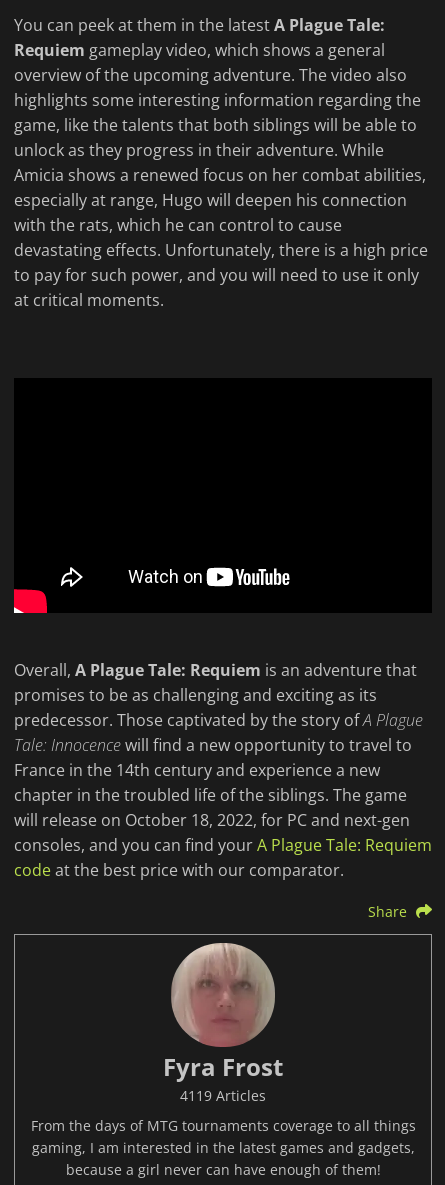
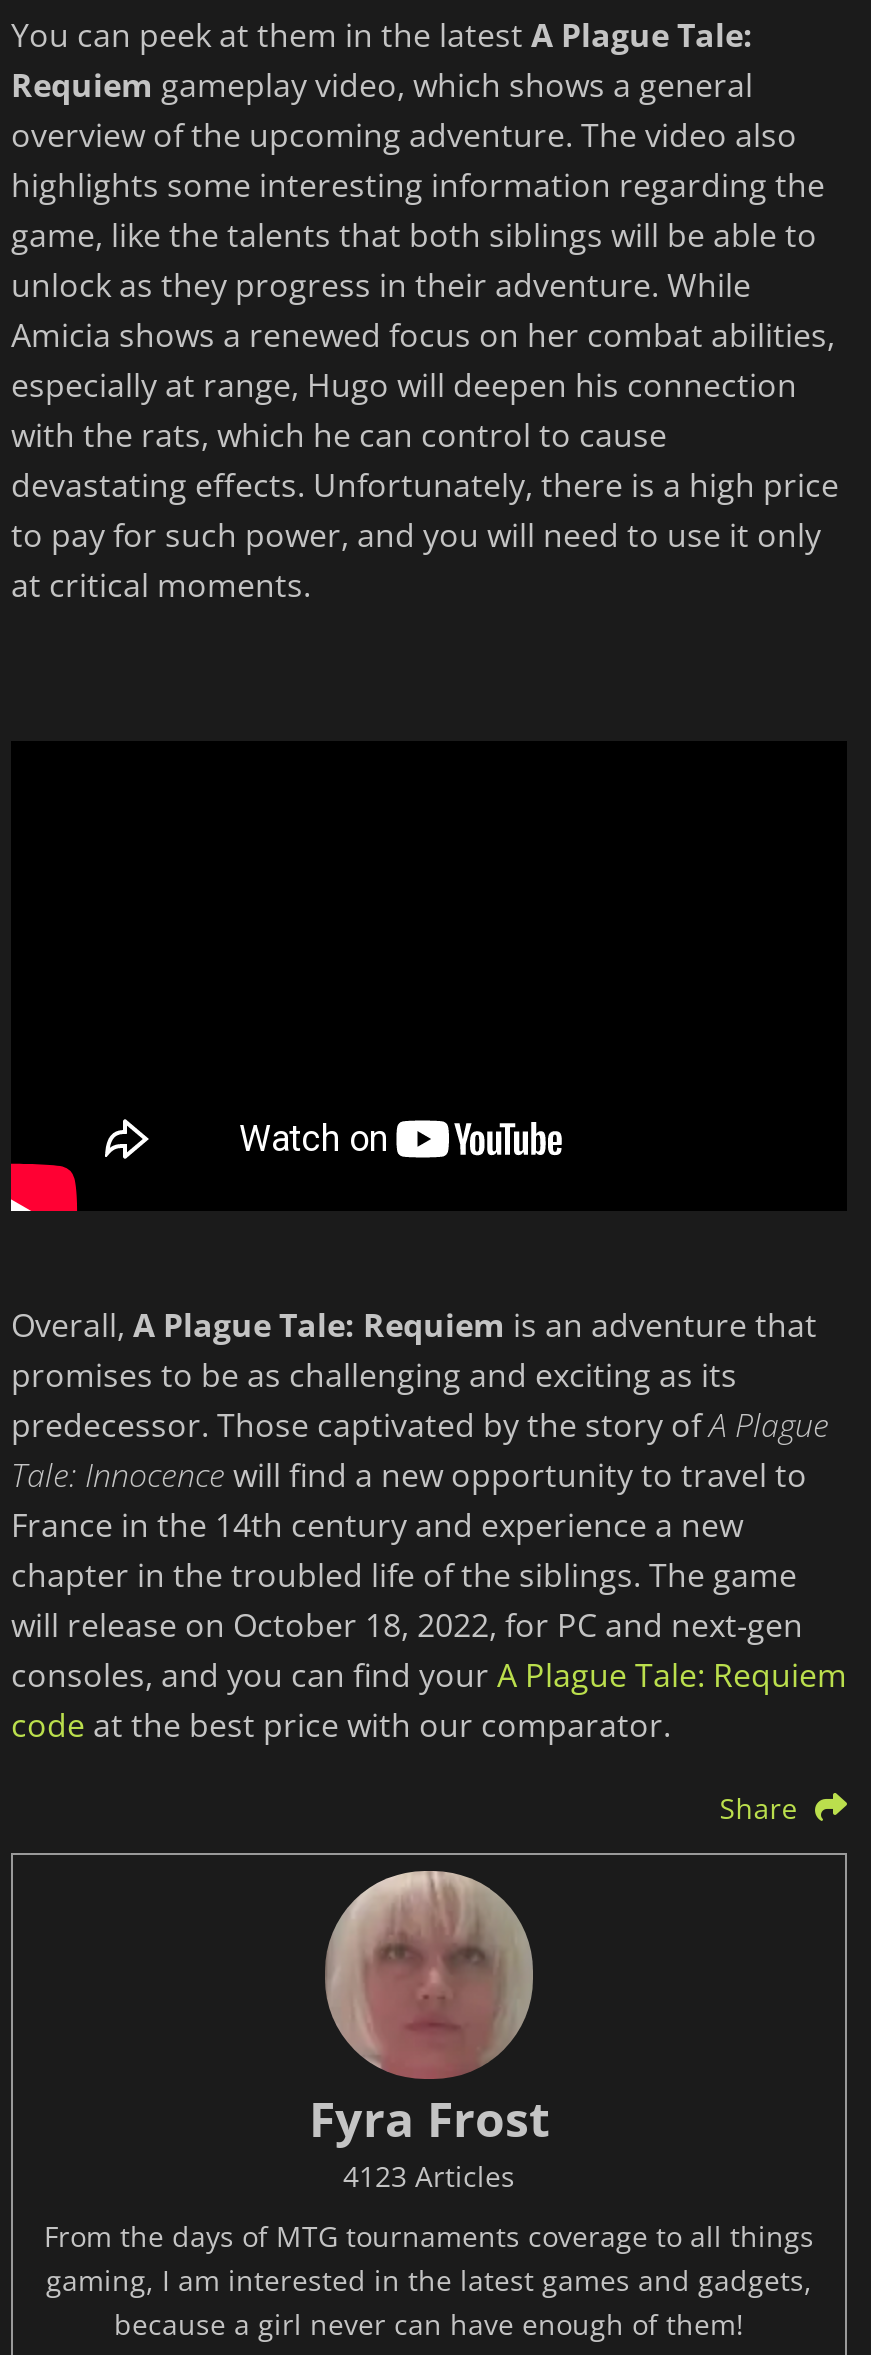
- 4119 Articles
+ 4123 Articles
